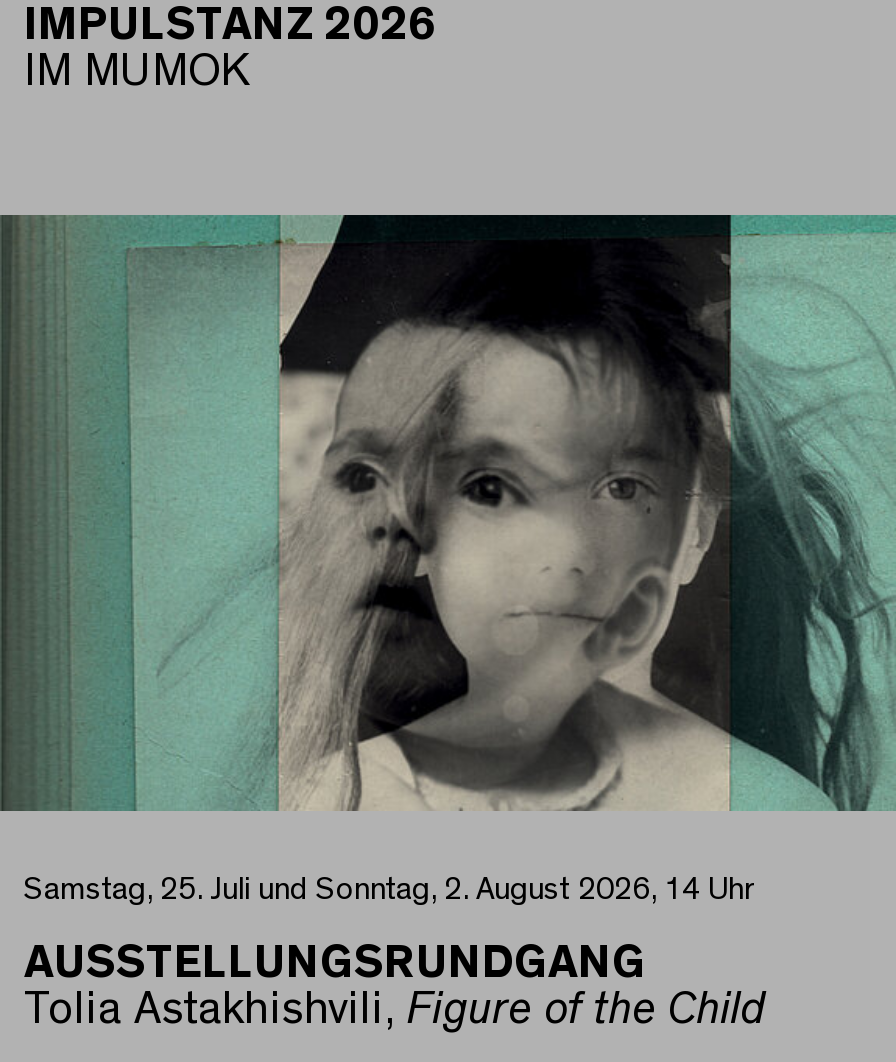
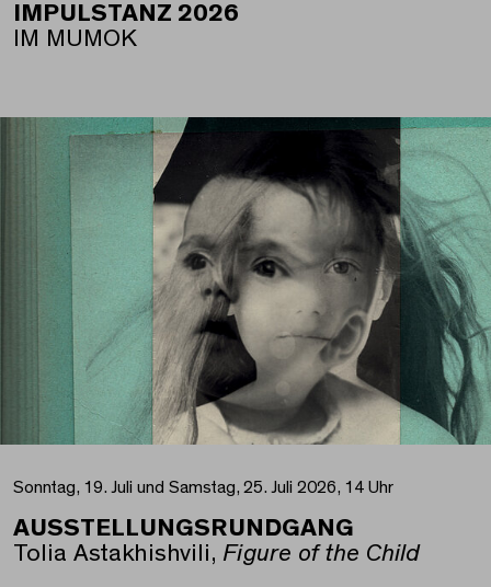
- Samstag, 25. Juli und Sonntag, 2. August 2026, 14 Uhr
+ Sonntag, 19. Juli und Samstag, 25. Juli 2026, 14 Uhr
